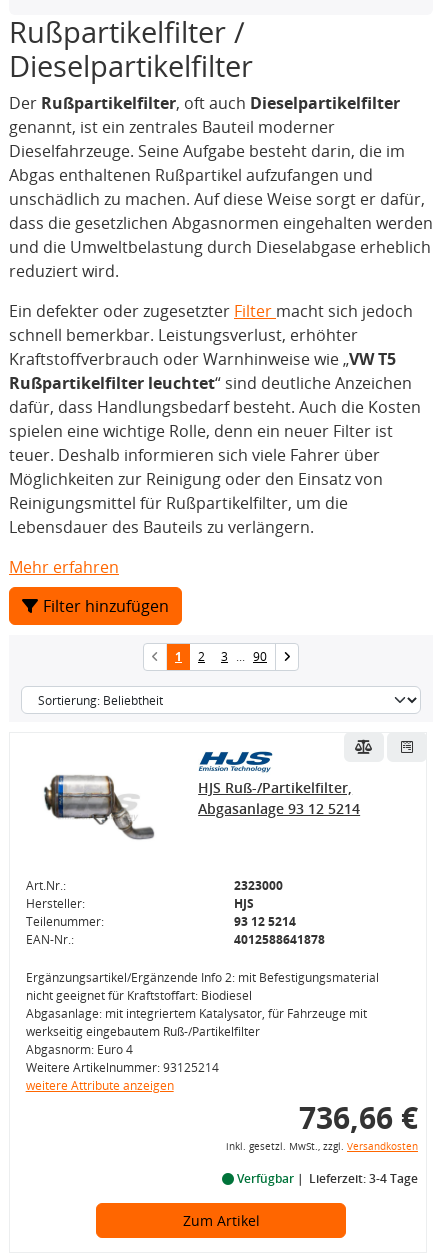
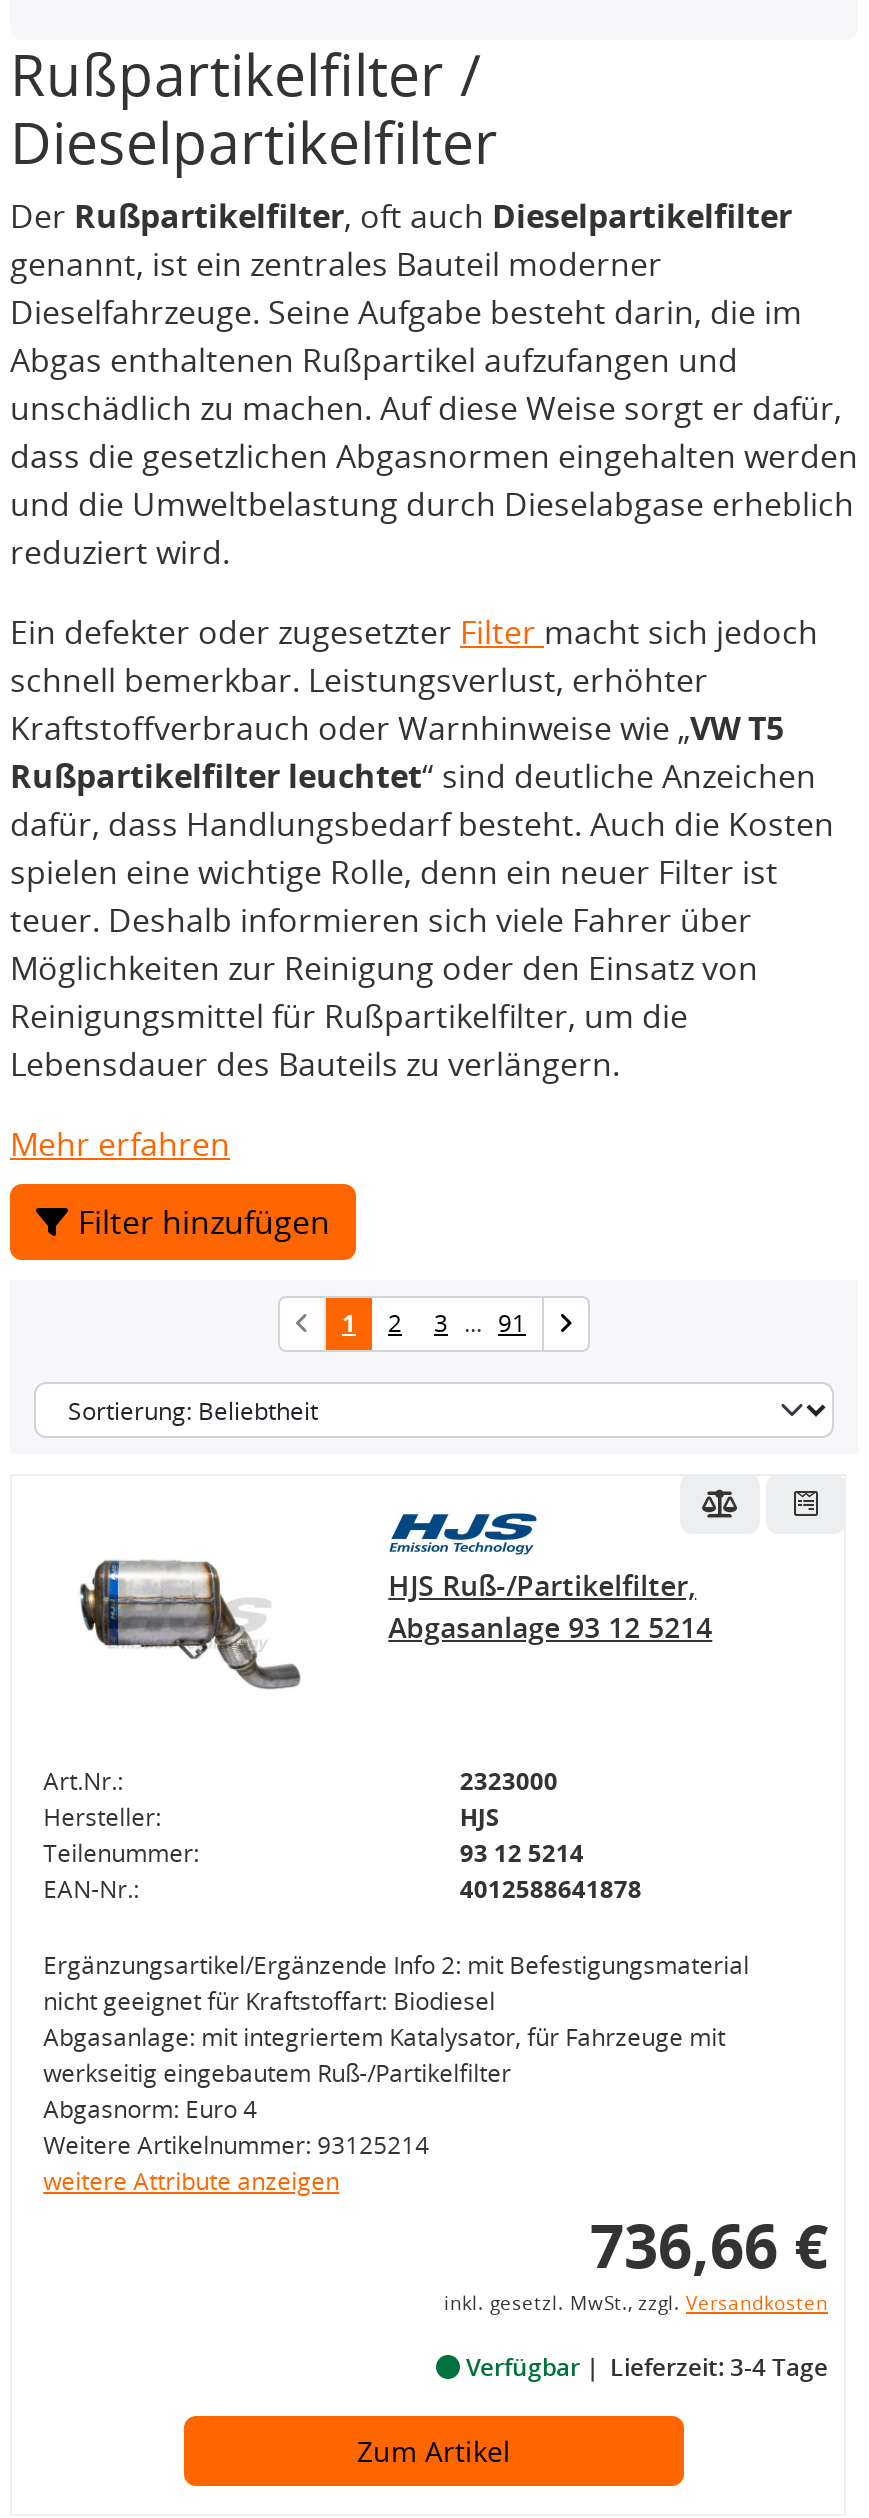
- 1 2 3 ... 90
+ 1 2 3 ... 91
